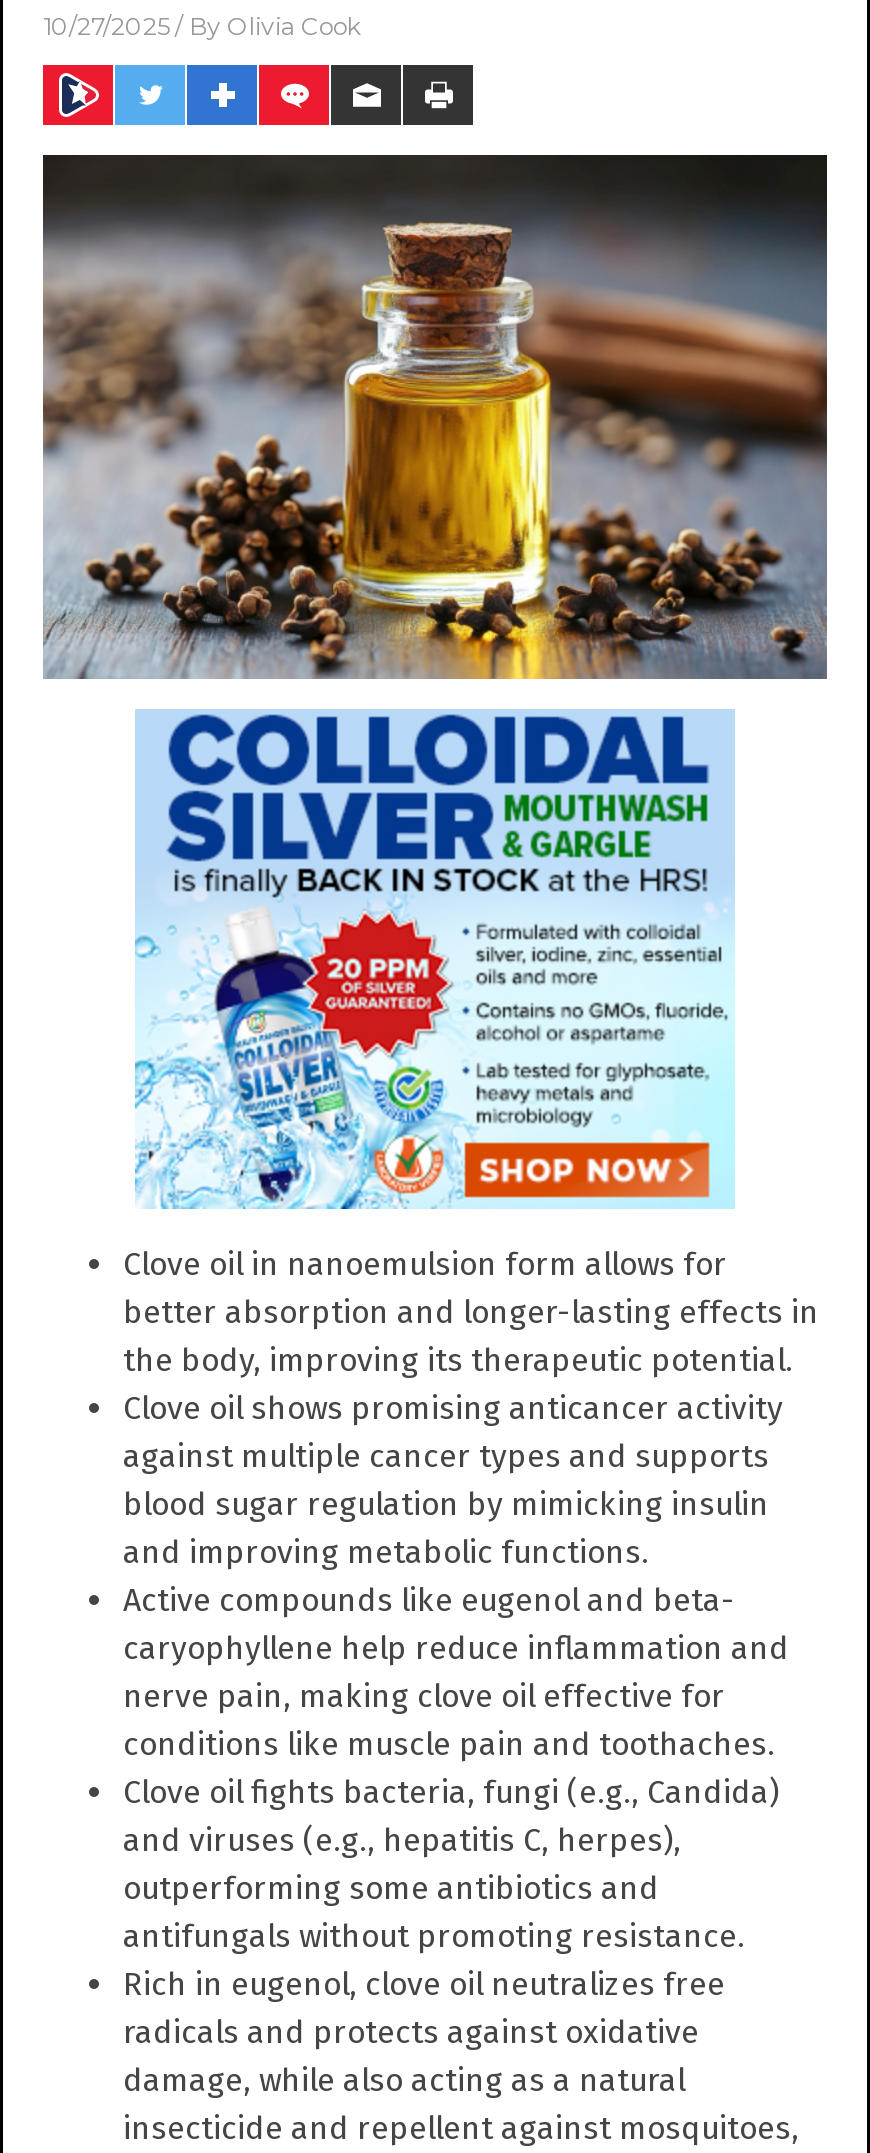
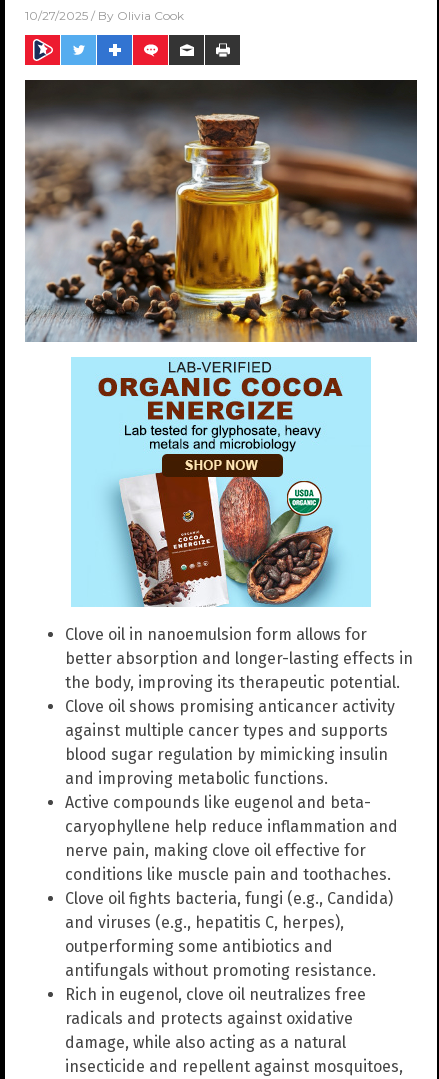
- [image]
+ [image]
